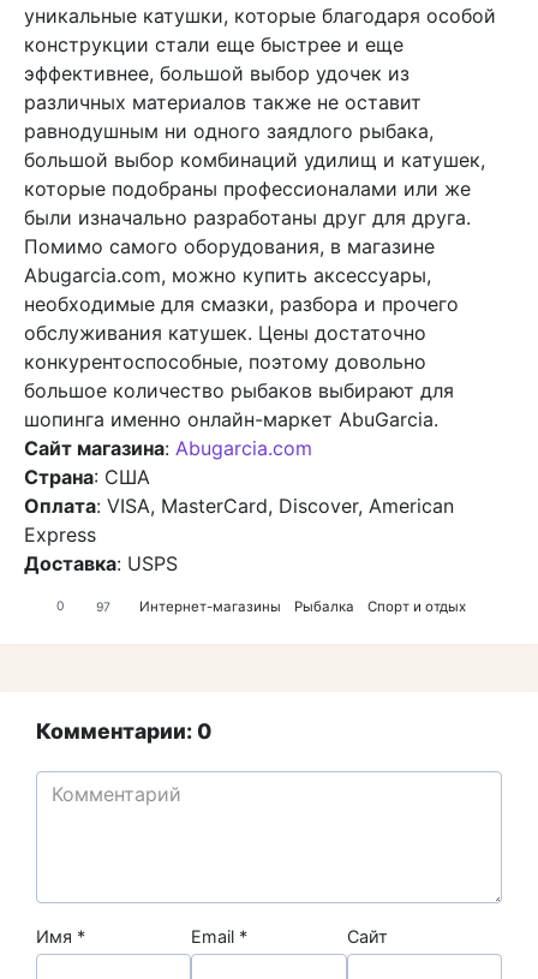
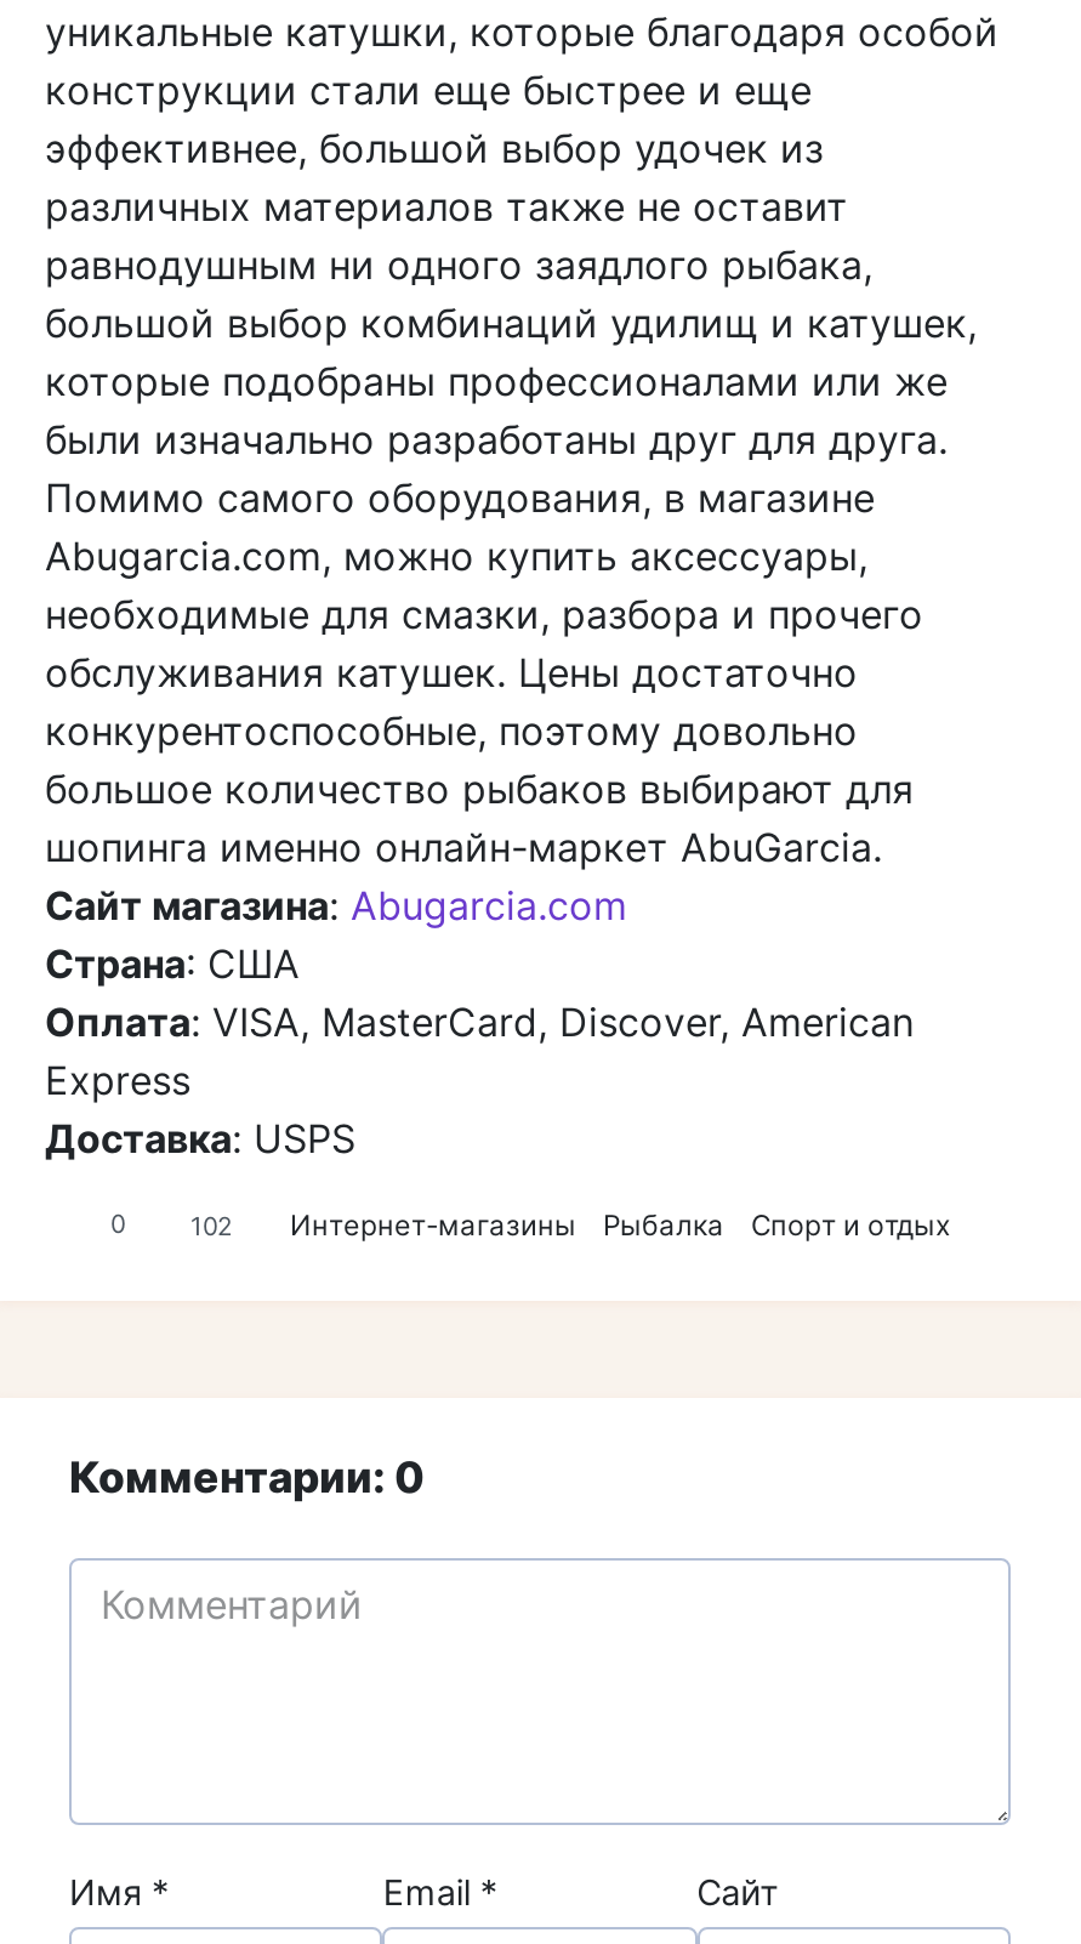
- 0 97 Интернет-магазины Рыбалка Спорт и отдых
+ 0 102 Интернет-магазины Рыбалка Спорт и отдых
